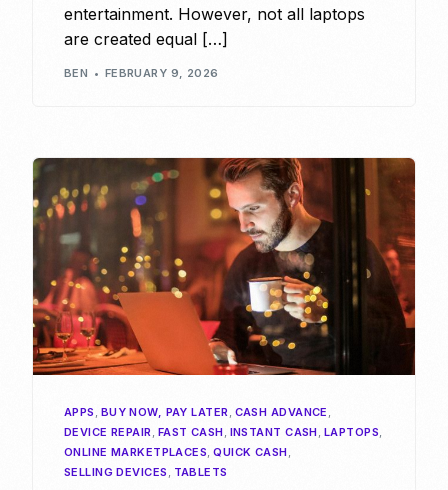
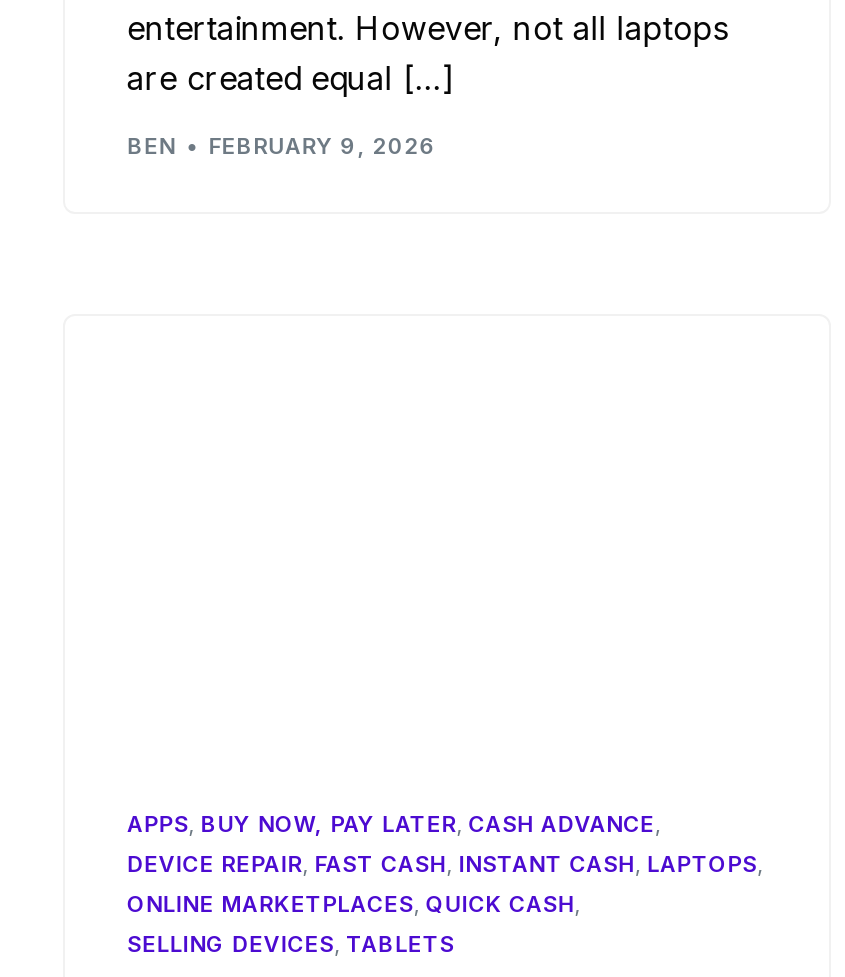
- [image]
